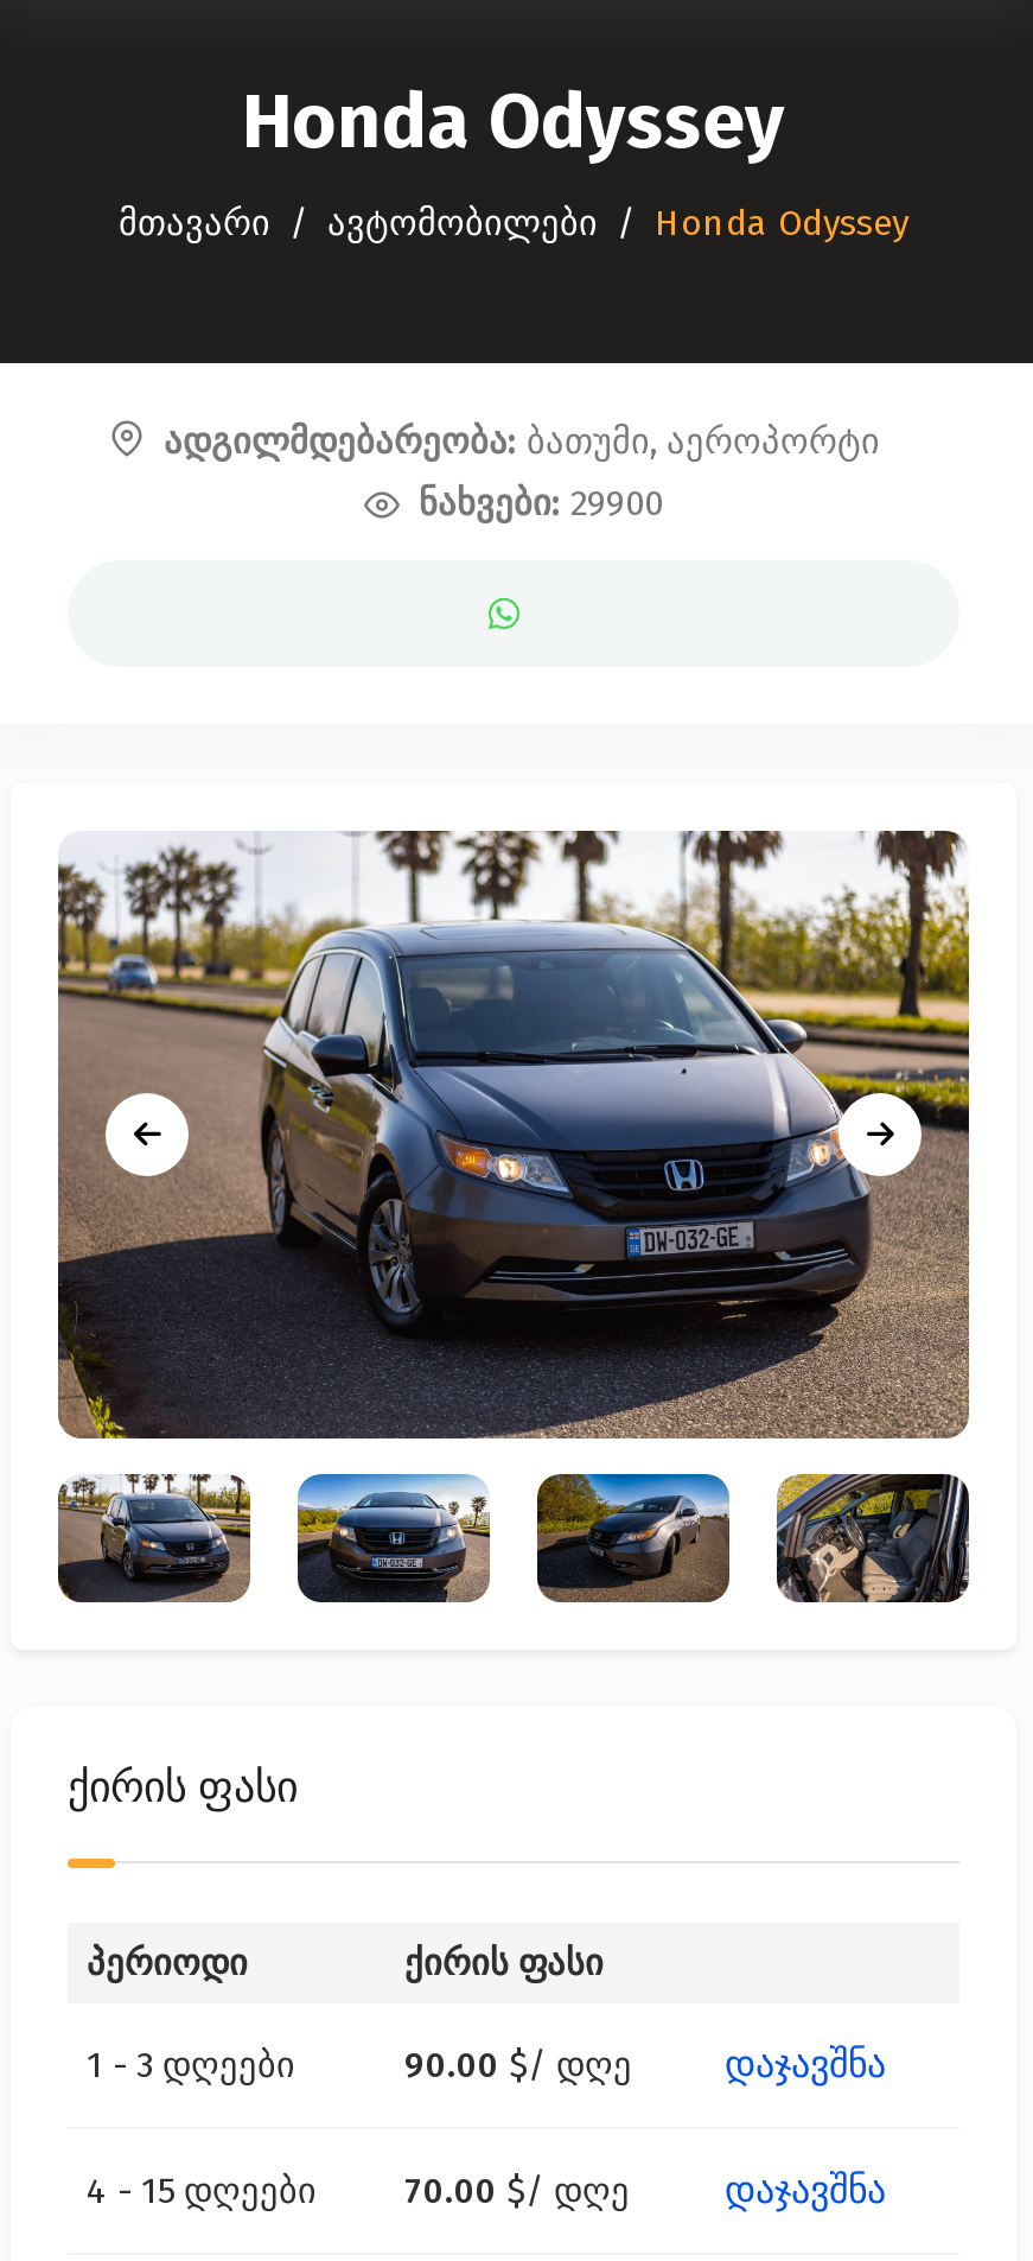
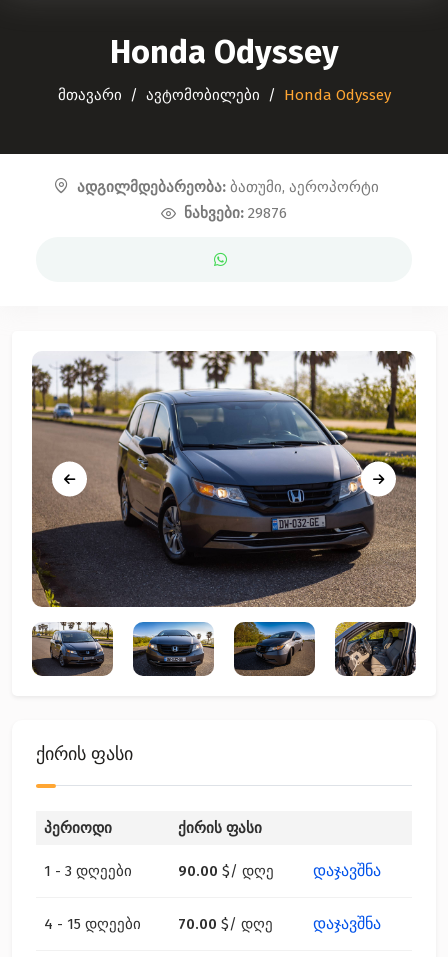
- ნახვები: 29900
+ ნახვები: 29876
